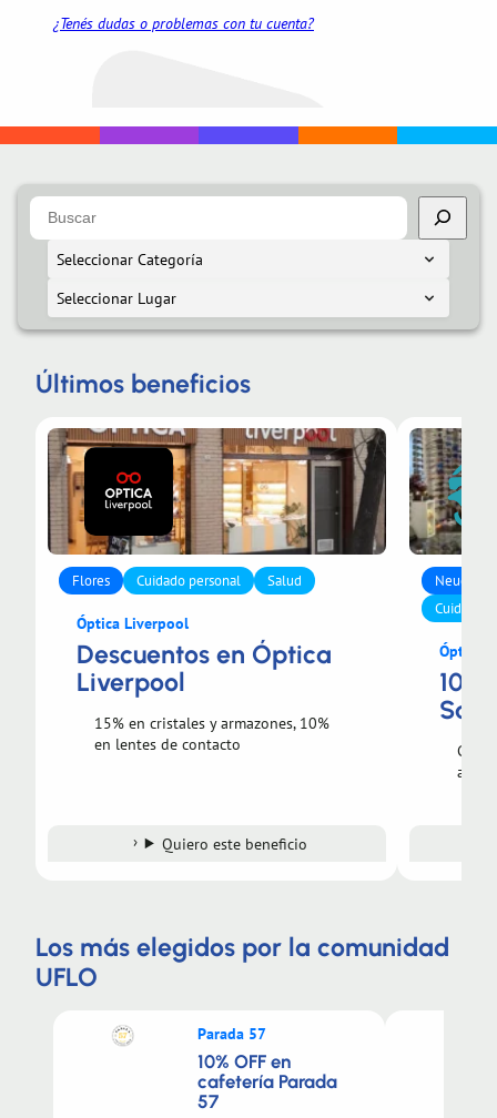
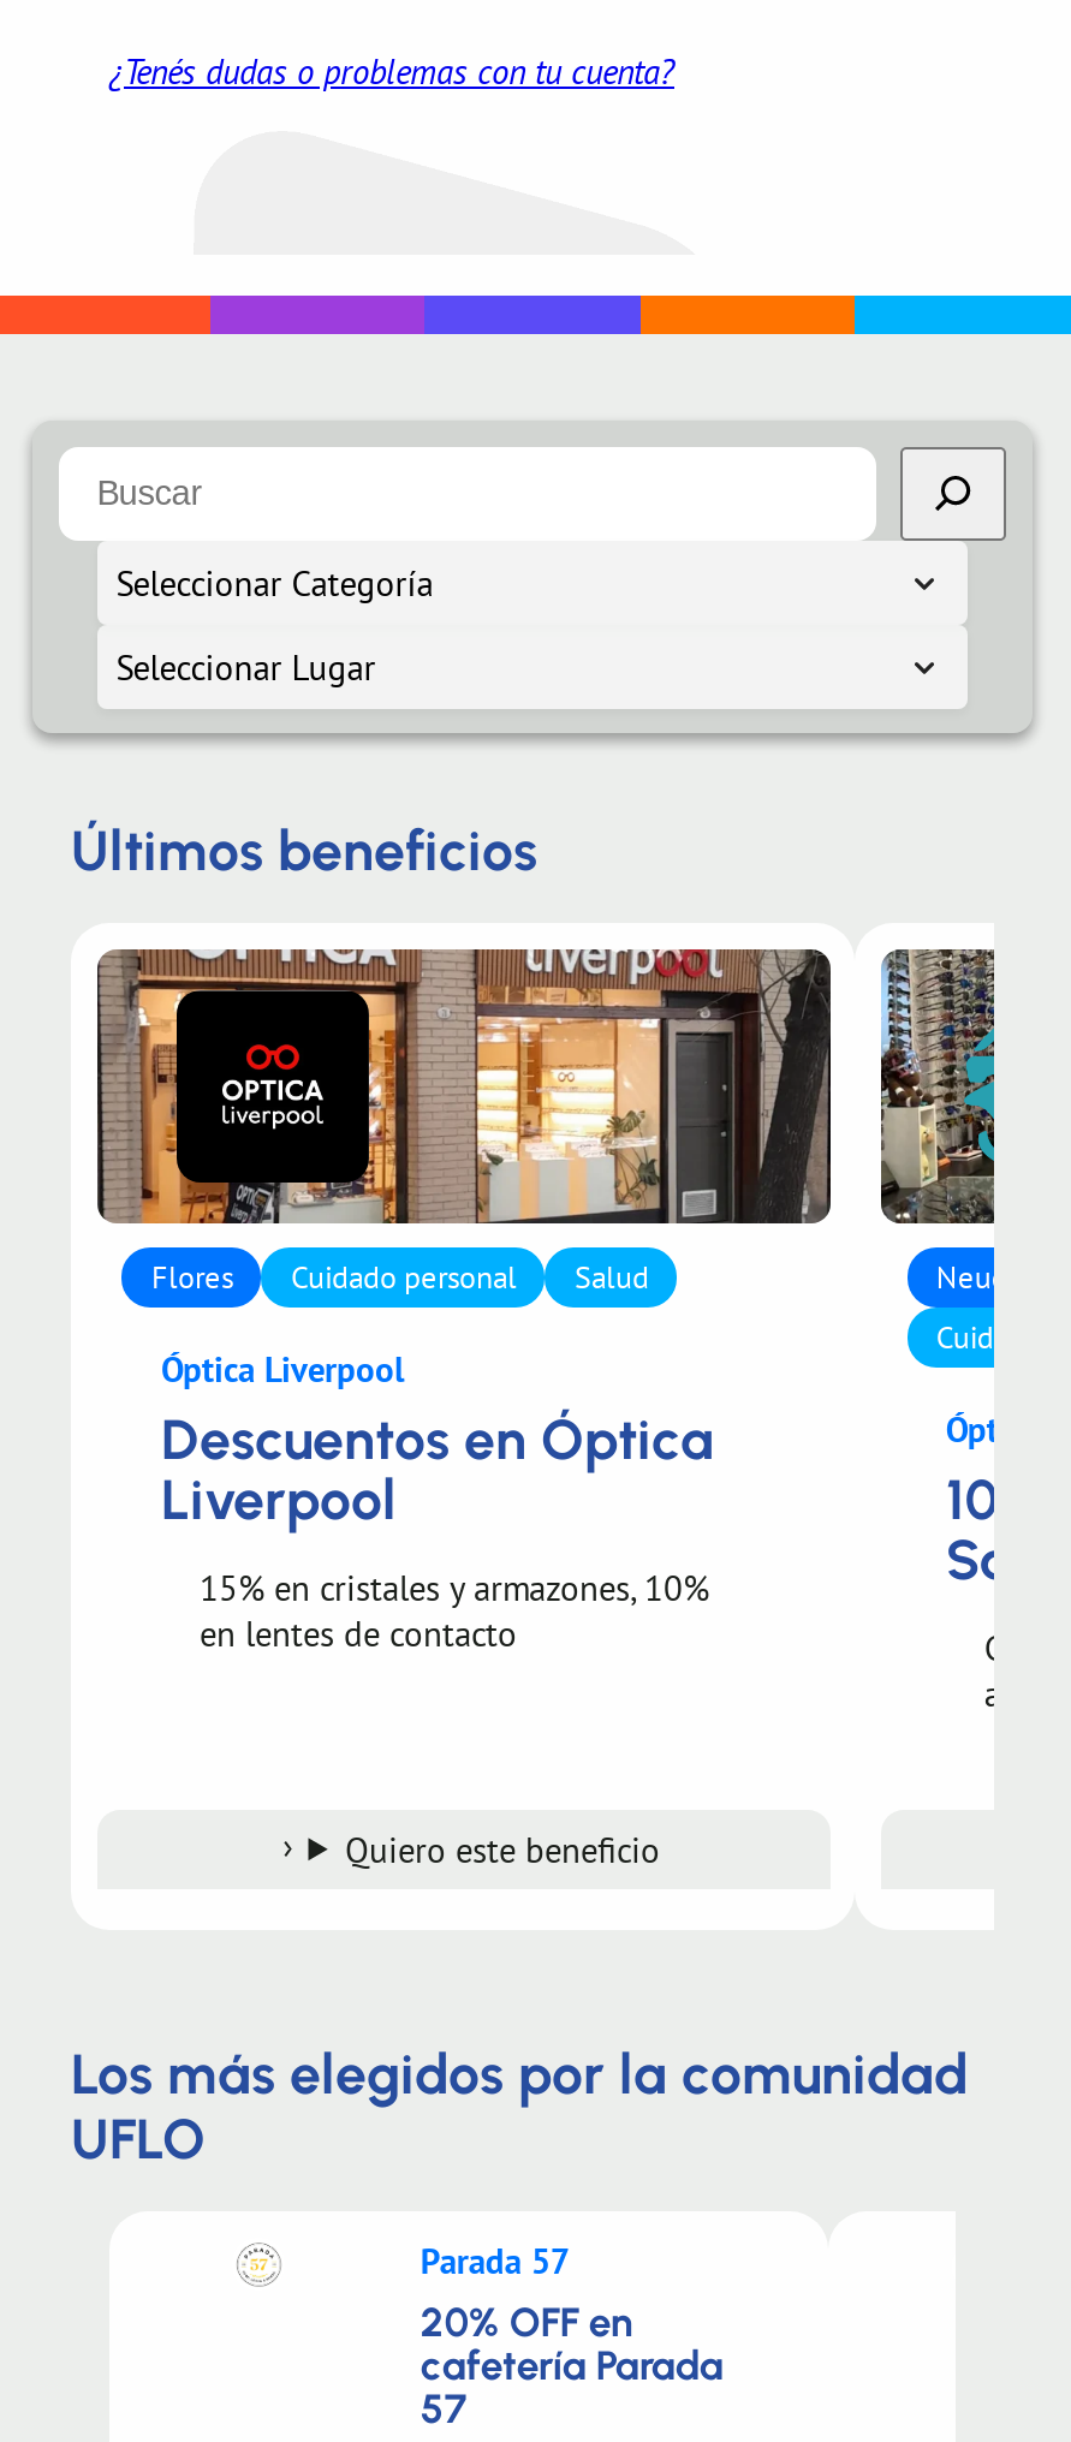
- 10% OFF en
+ 20% OFF en
